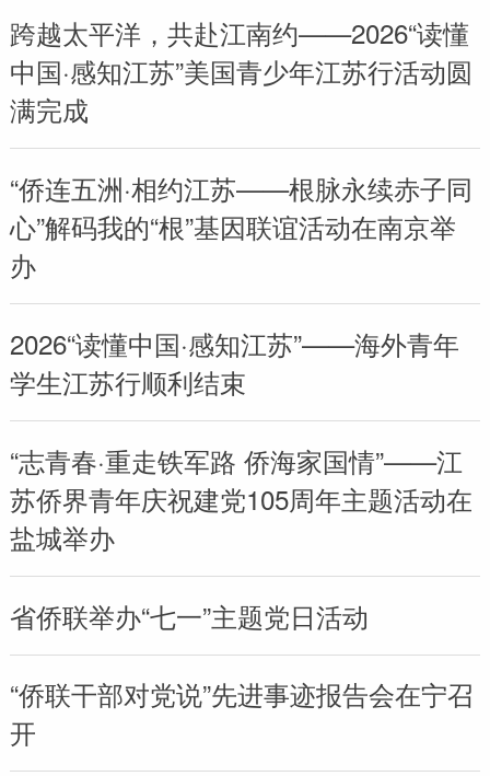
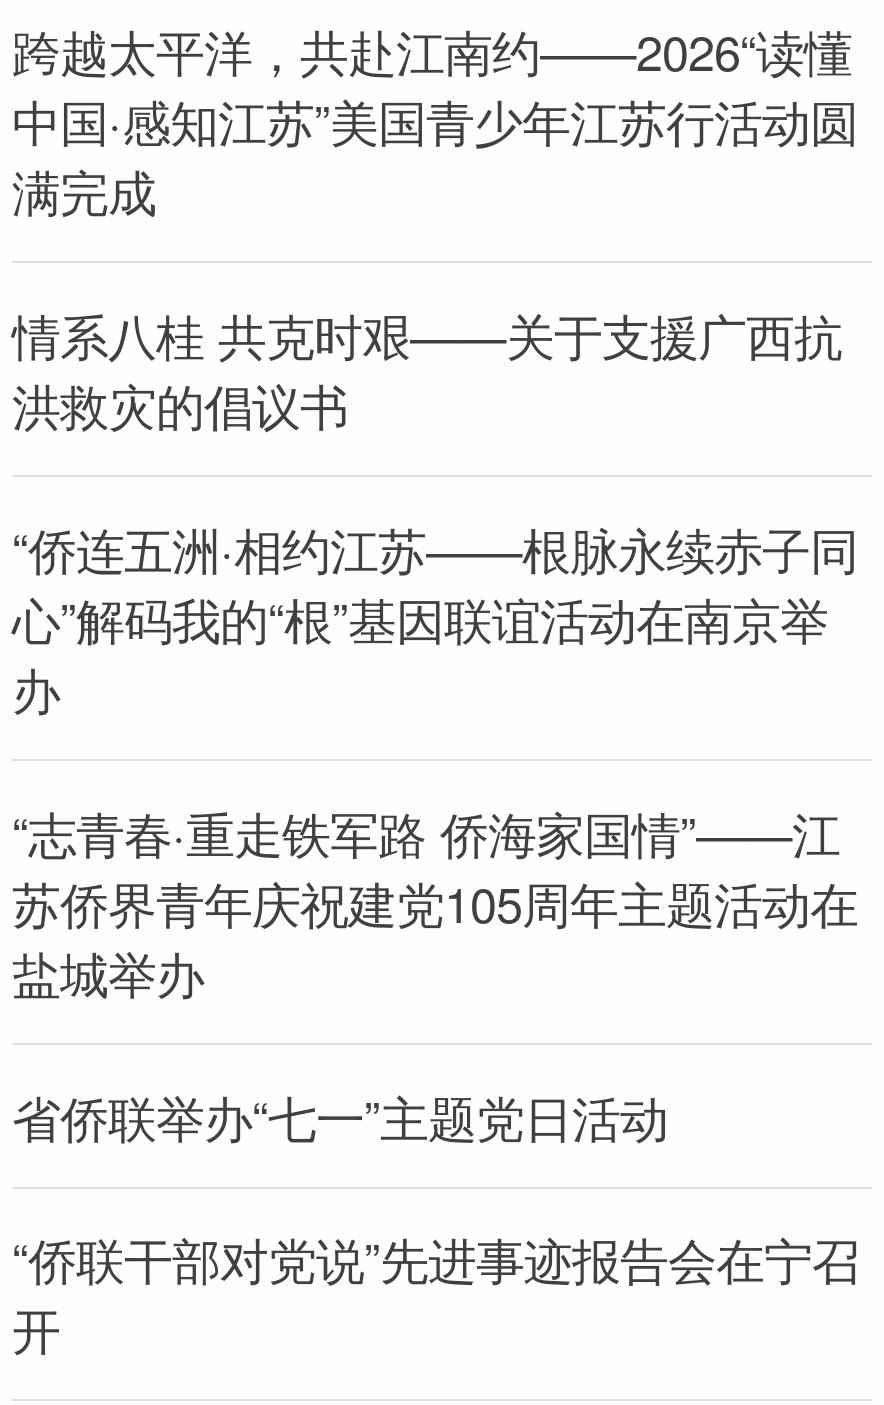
+ 情系八桂 共克时艰——关于支援广西抗
+ 洪救灾的倡议书

moved down: “侨连五洲·相约江苏——根脉永续赤子同 | 心”解码我的“根”基因联谊活动在南京举 | 办

- 2026“读懂中国·感知江苏”——海外青年
- 学生江苏行顺利结束
